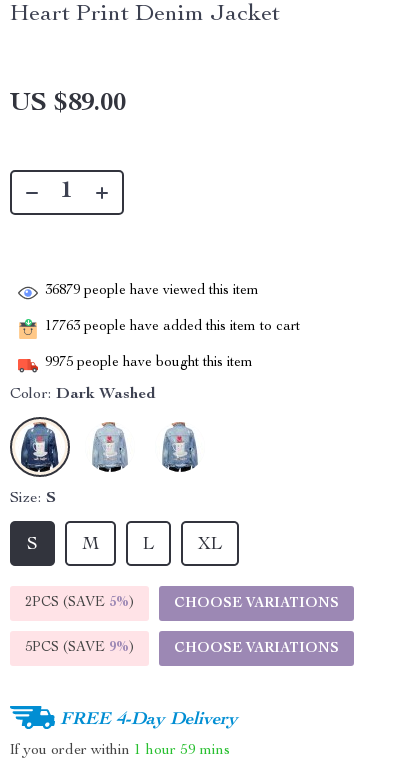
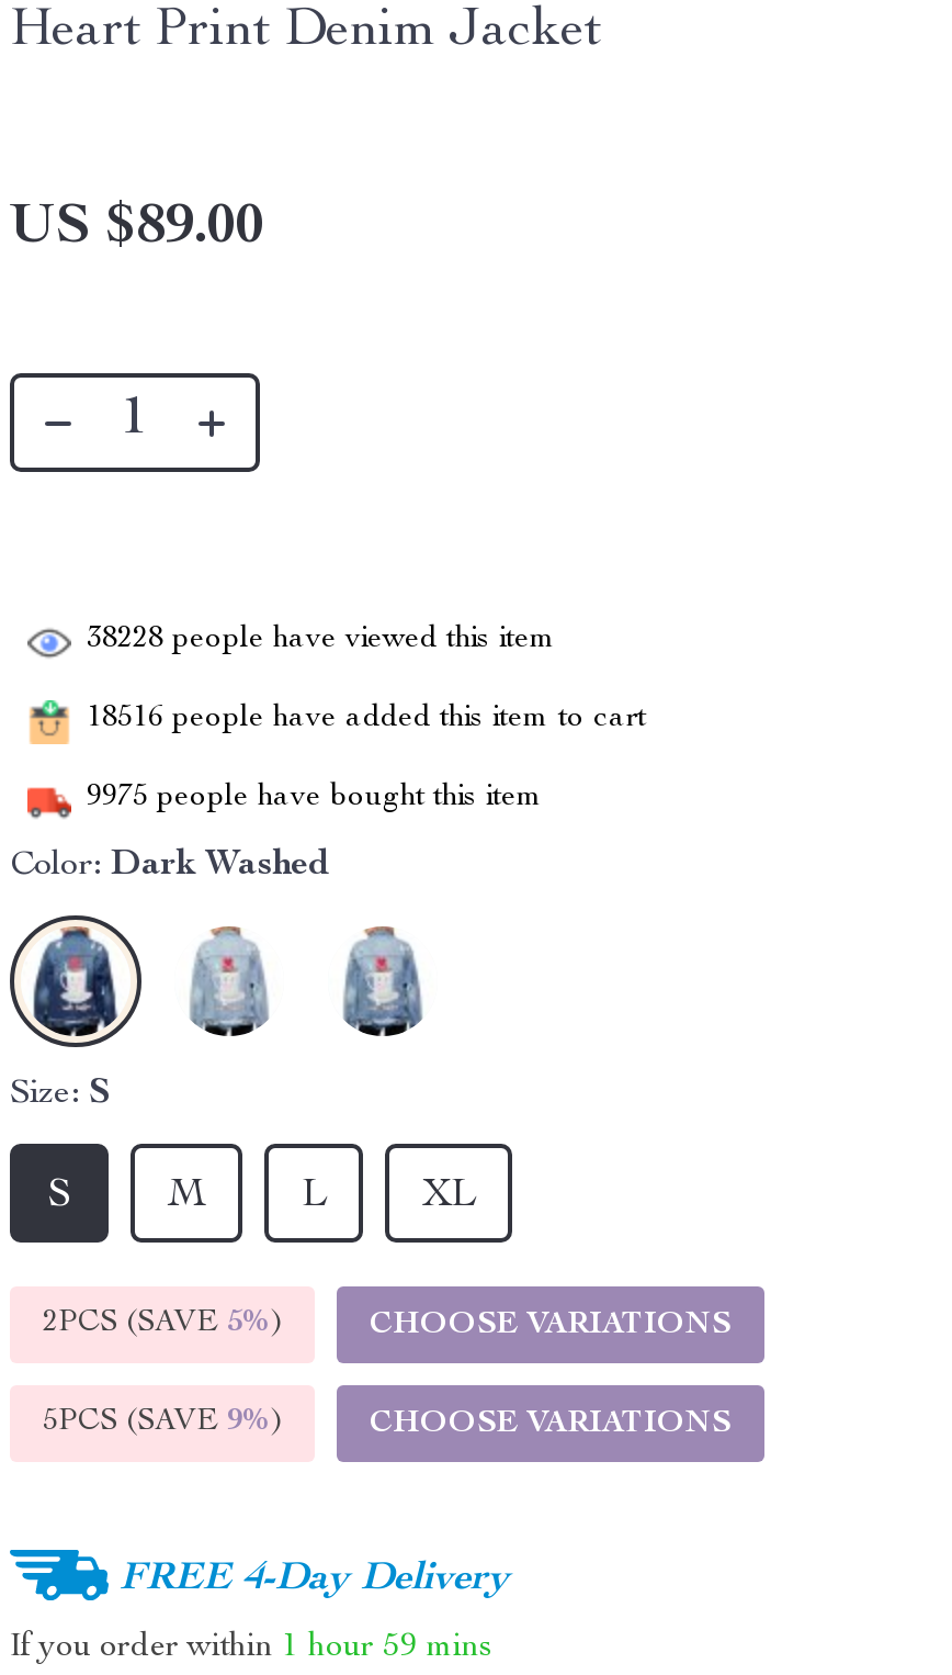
- 36879 people have viewed this item
+ 38228 people have viewed this item

- 17763 people have added this item to cart
+ 18516 people have added this item to cart
